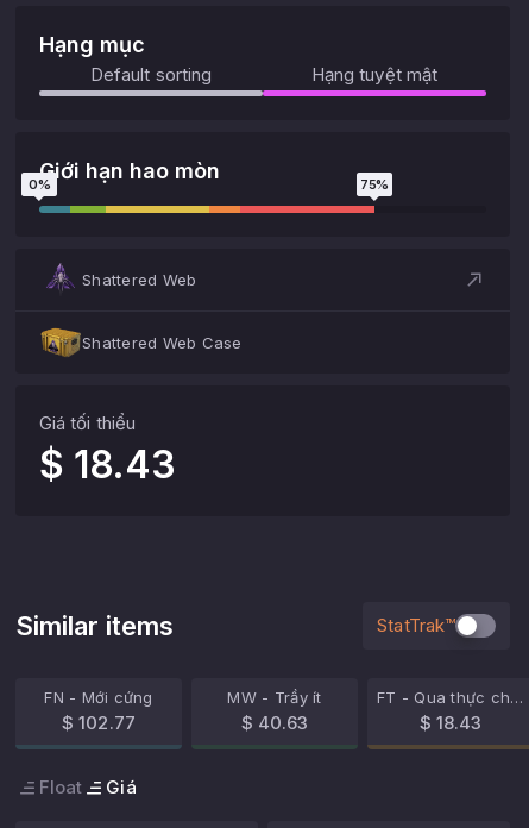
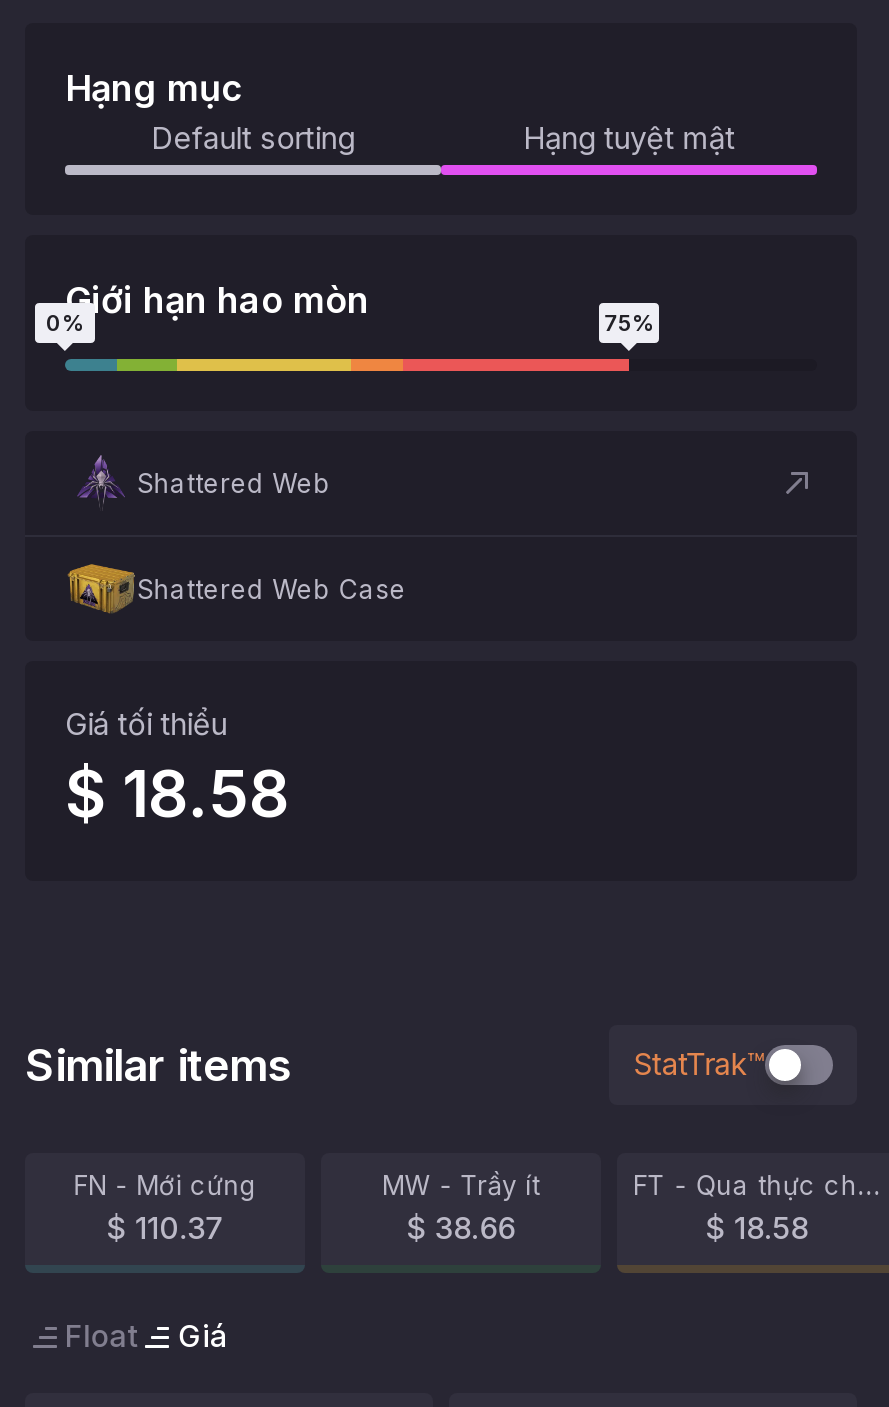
- $ 18.43
+ $ 18.58

- $ 102.77
+ $ 110.37

- $ 40.63
+ $ 38.66

- $ 18.43
+ $ 18.58
